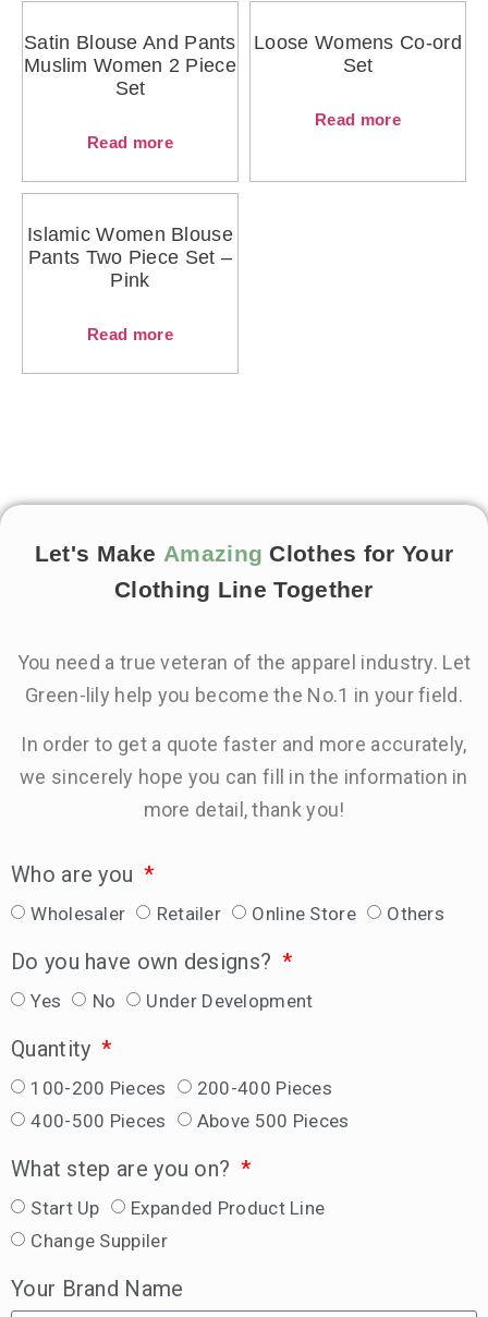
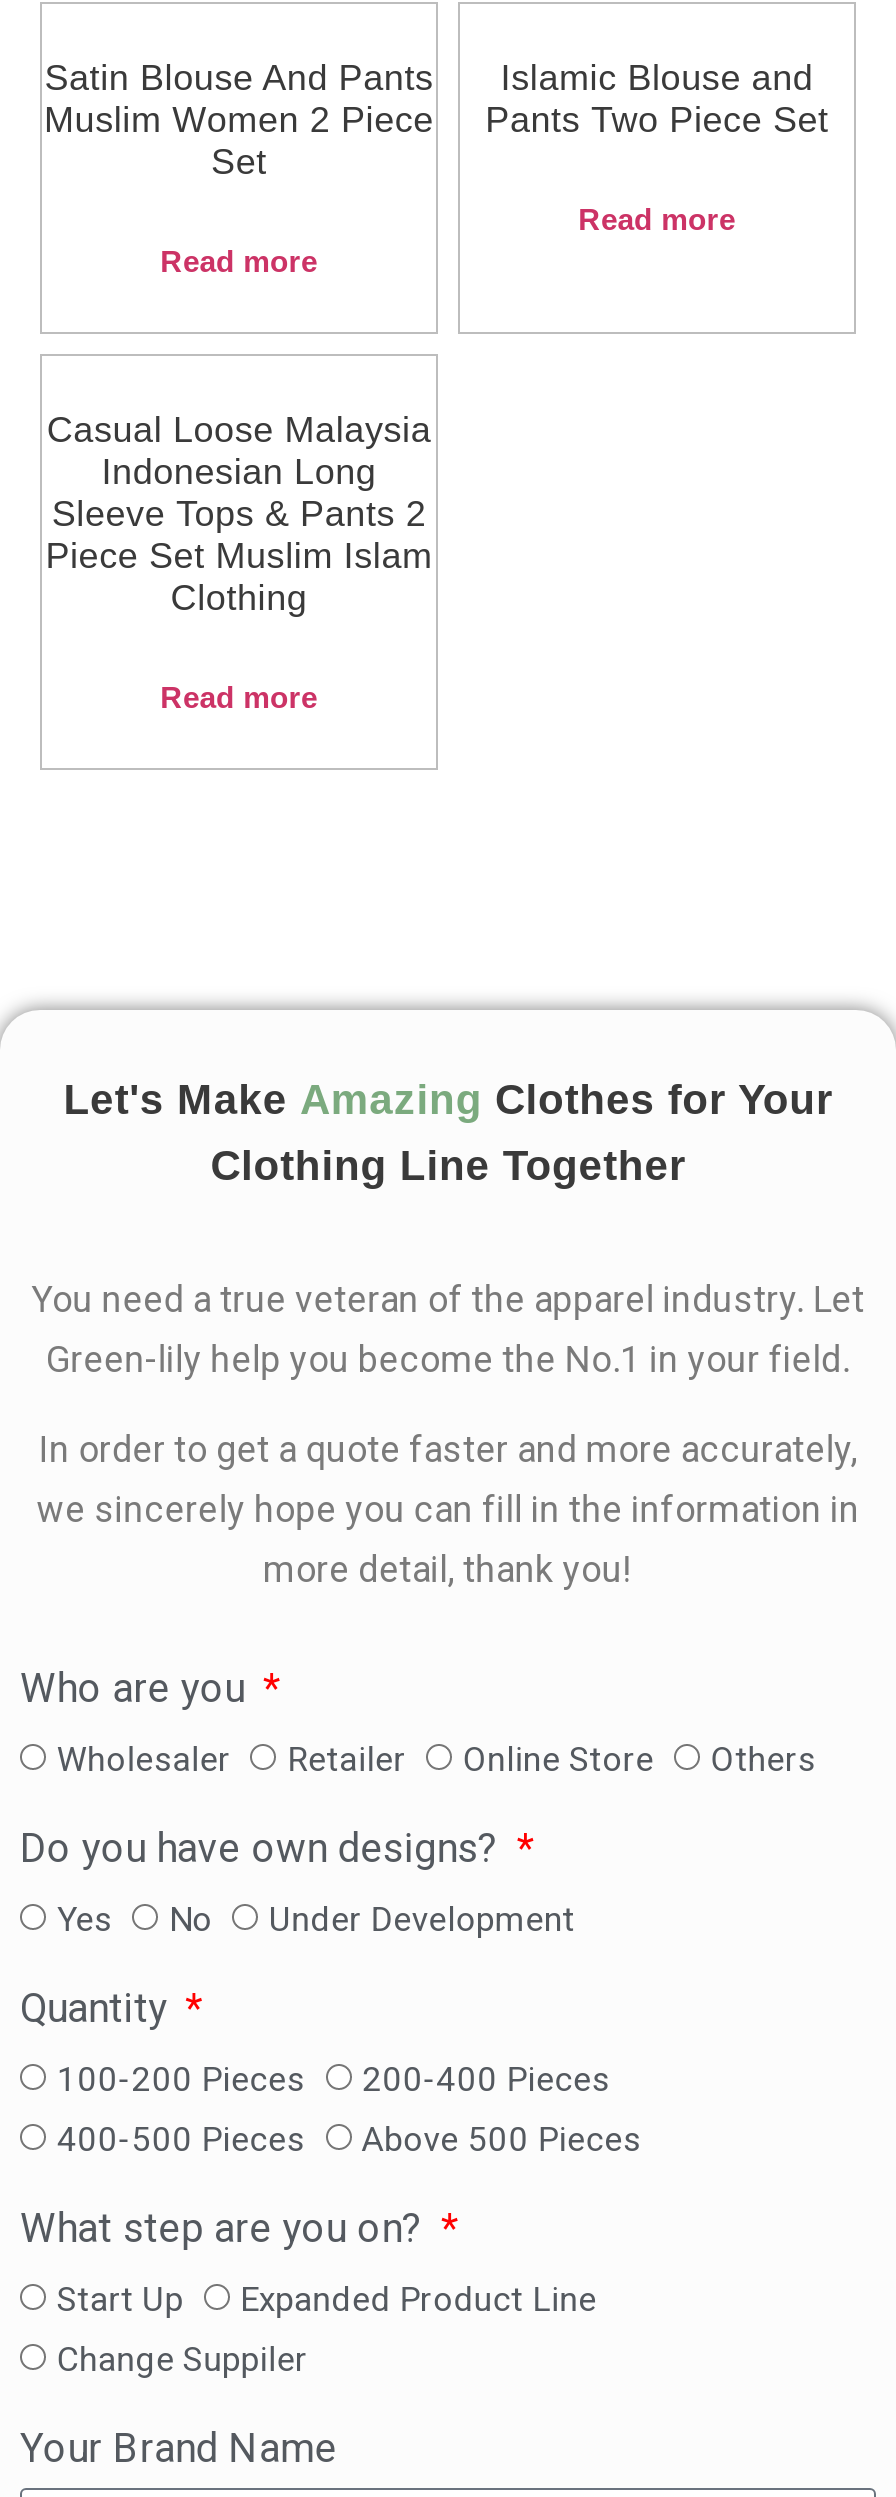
- Loose Womens Co-ord
- Set
+ Islamic Blouse and
+ Pants Two Piece Set

- Islamic Women Blouse
- Pants Two Piece Set –
- Pink
+ Casual Loose Malaysia
+ Indonesian Long
+ Sleeve Tops & Pants 2
+ Piece Set Muslim Islam
+ Clothing
